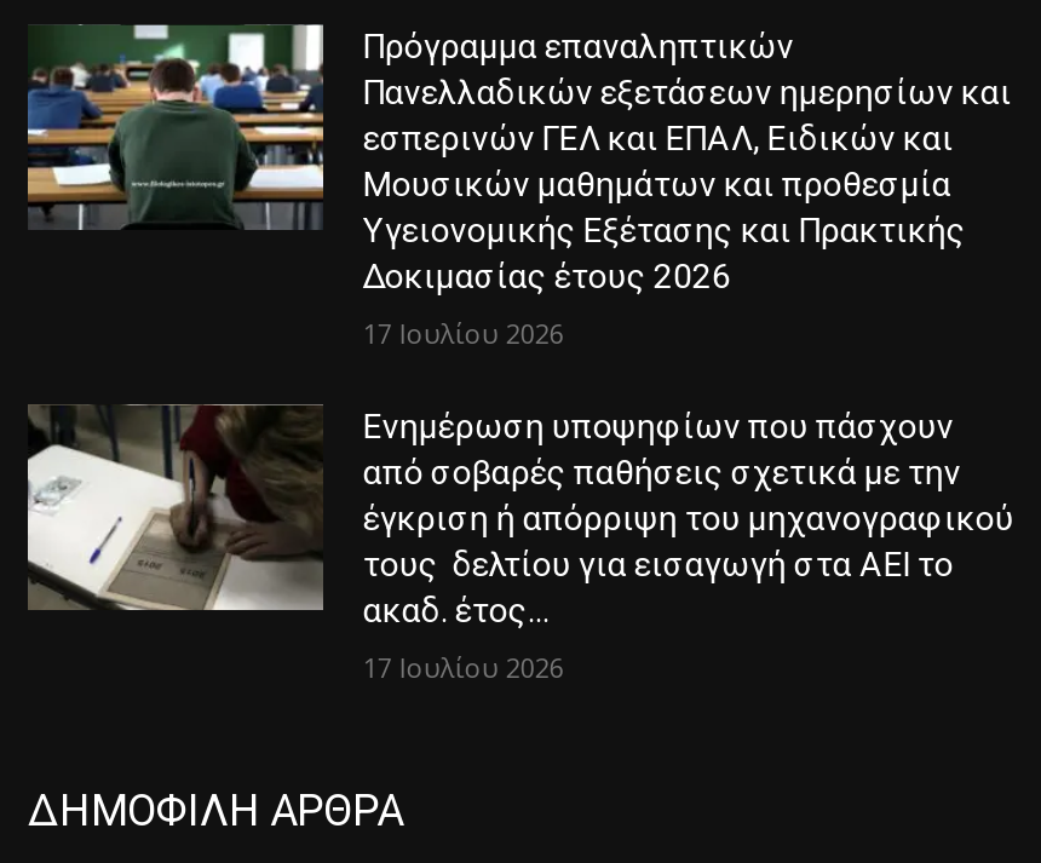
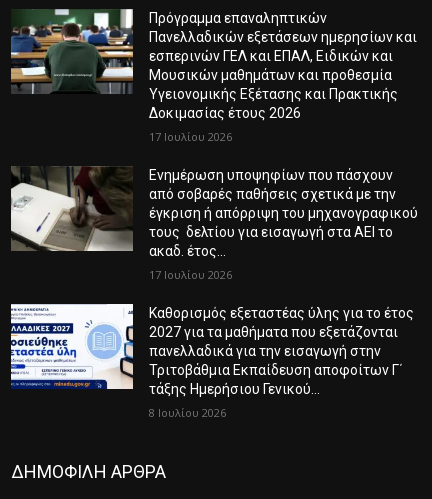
+ [image]
+ Καθορισμός εξεταστέας ύλης για το έτος
+ 2027 για τα μαθήματα που εξετάζονται
+ πανελλαδικά για την εισαγωγή στην
+ Τριτοβάθμια Εκπαίδευση αποφοίτων Γ΄
+ τάξης Ημερήσιου Γενικού...
+ 8 Ιουλίου 2026
